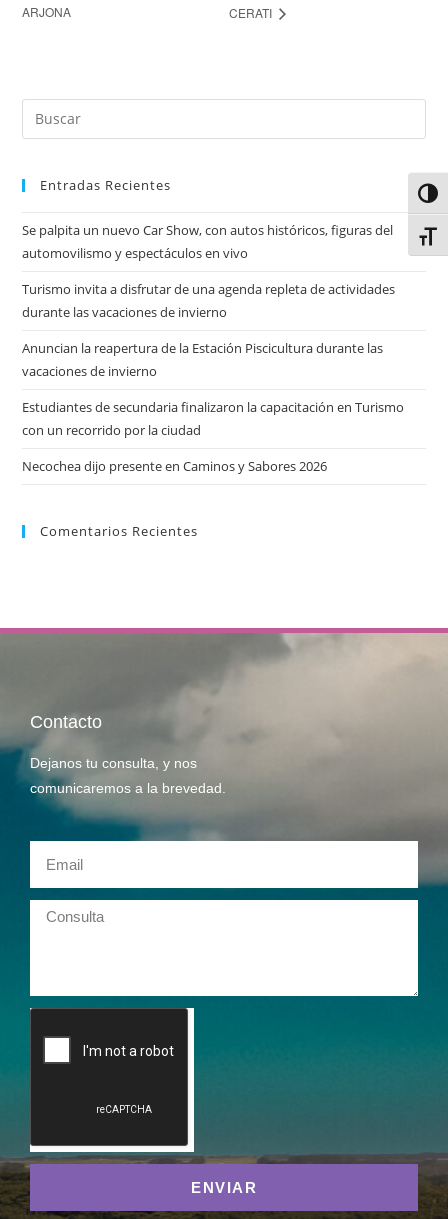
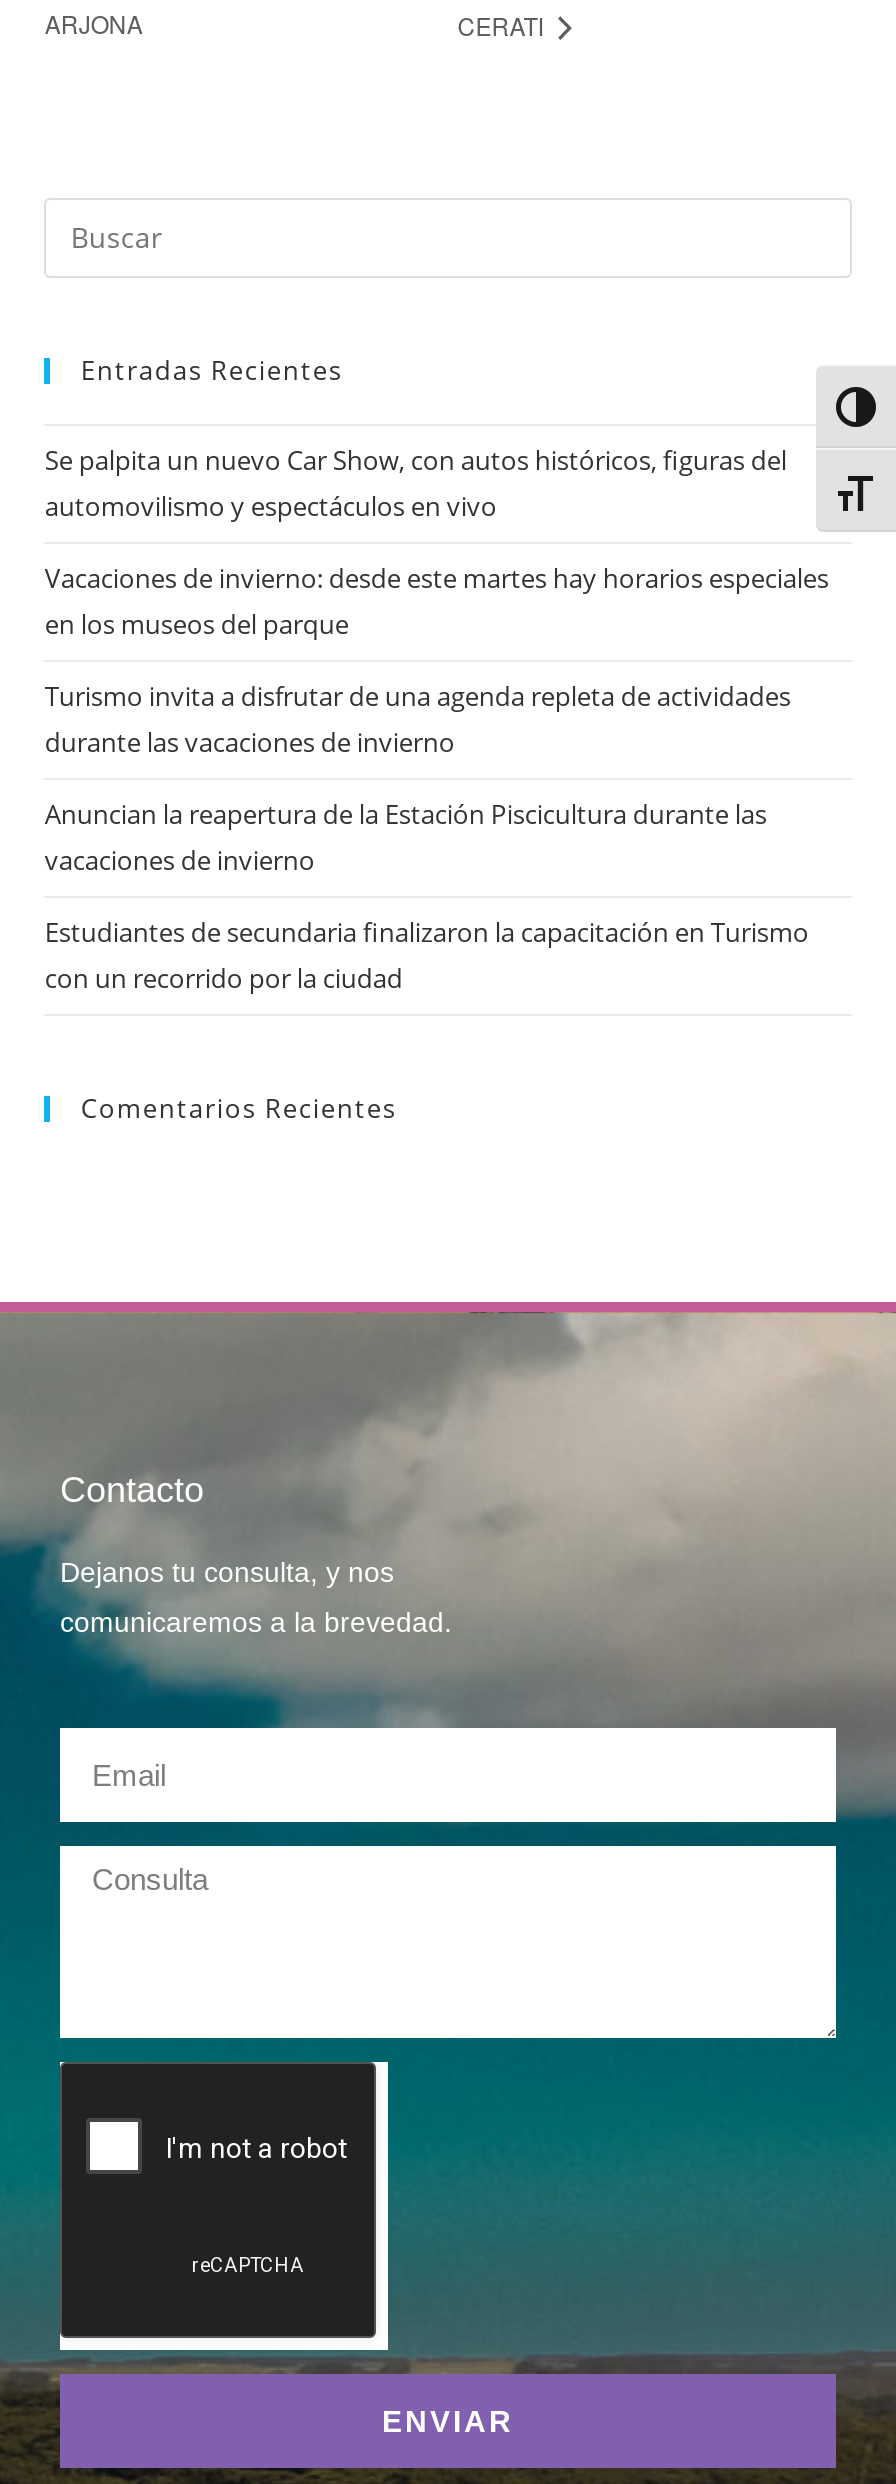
+ Vacaciones de invierno: desde este martes hay horarios especiales
+ en los museos del parque

moved down: Turismo invita a disfrutar de una agenda repleta de actividades | durante las vacaciones de invierno | Anuncian la reapertura de la Estación Piscicultura durante las | vacaciones de invierno | Estudiantes de secundaria finalizaron la capacitación en Turismo | con un recorrido por la ciudad

- Necochea dijo presente en Caminos y Sabores 2026
